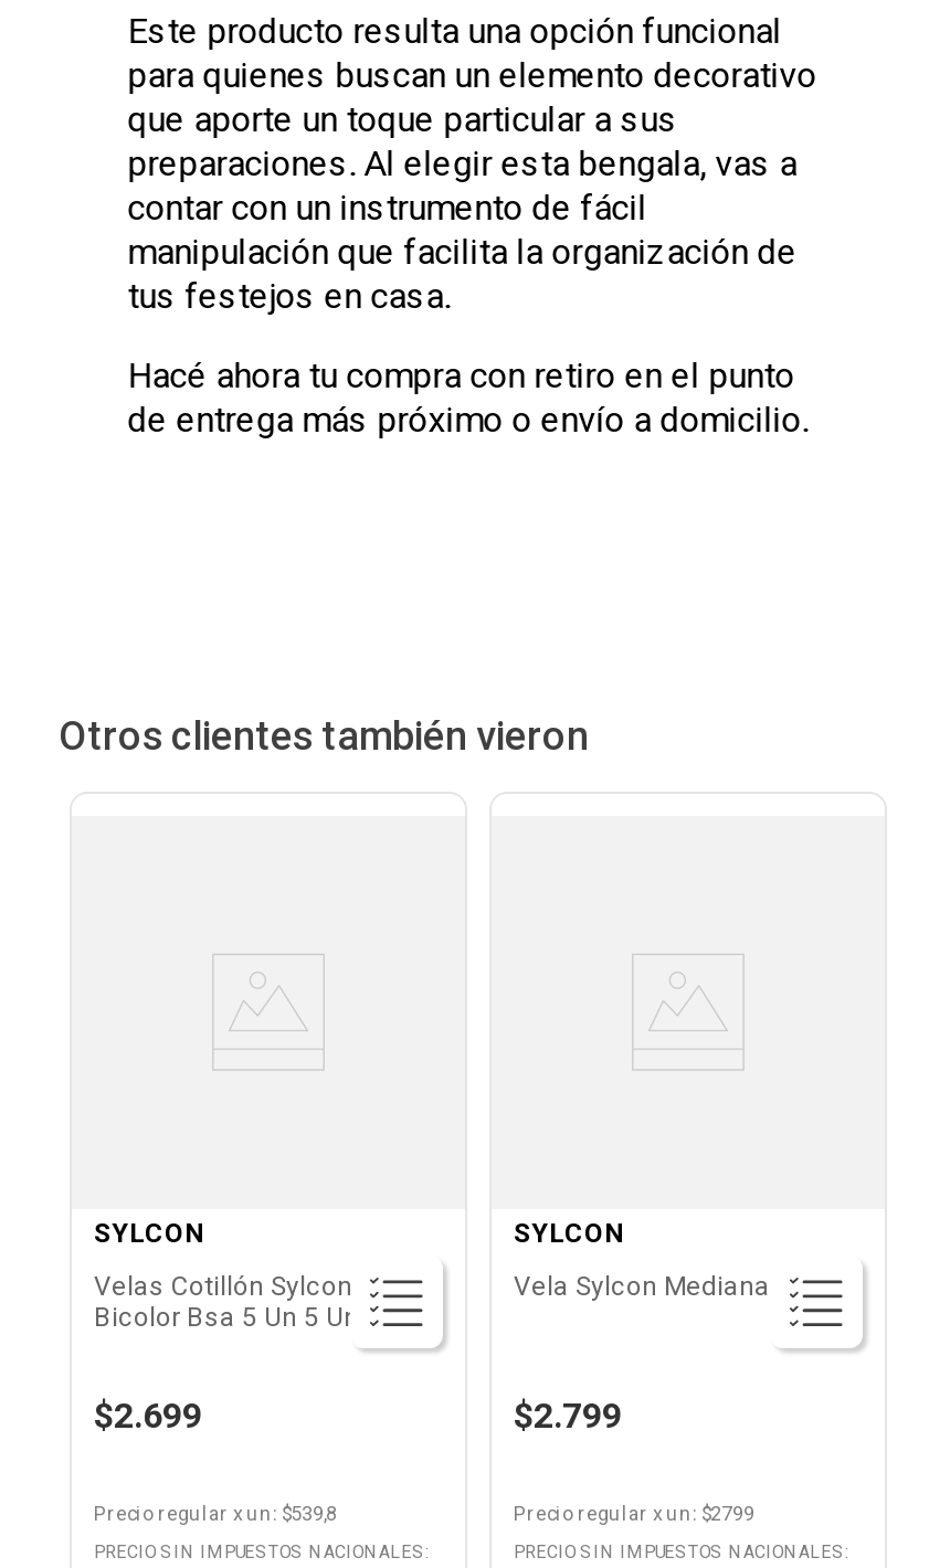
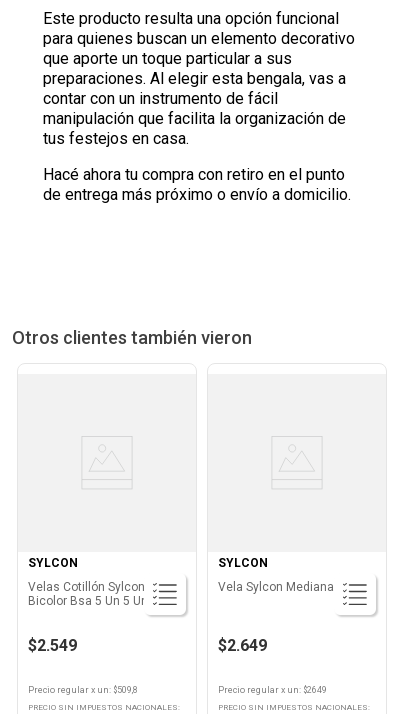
- $2.699
+ $2.549

- $2.799
+ $2.649

- Precio regular x un: $539,8
+ Precio regular x un: $509,8

- Precio regular x un: $2799
+ Precio regular x un: $2649
